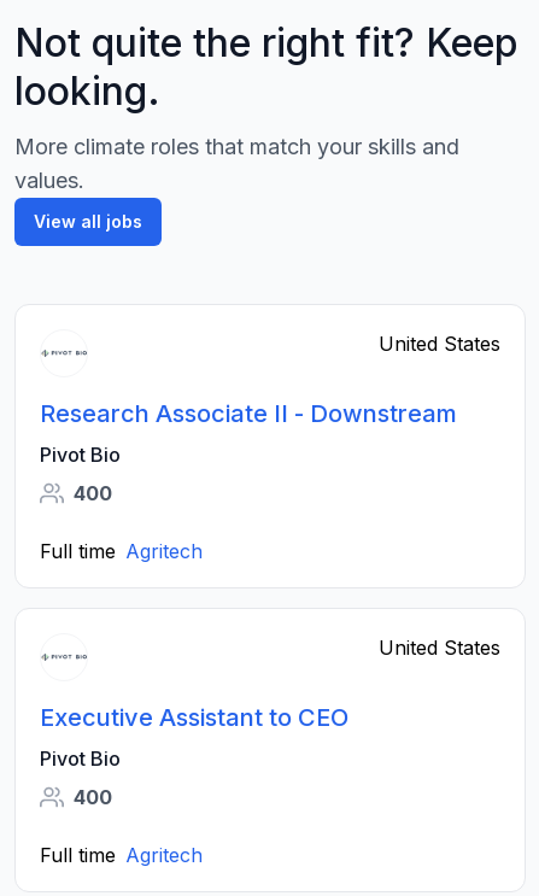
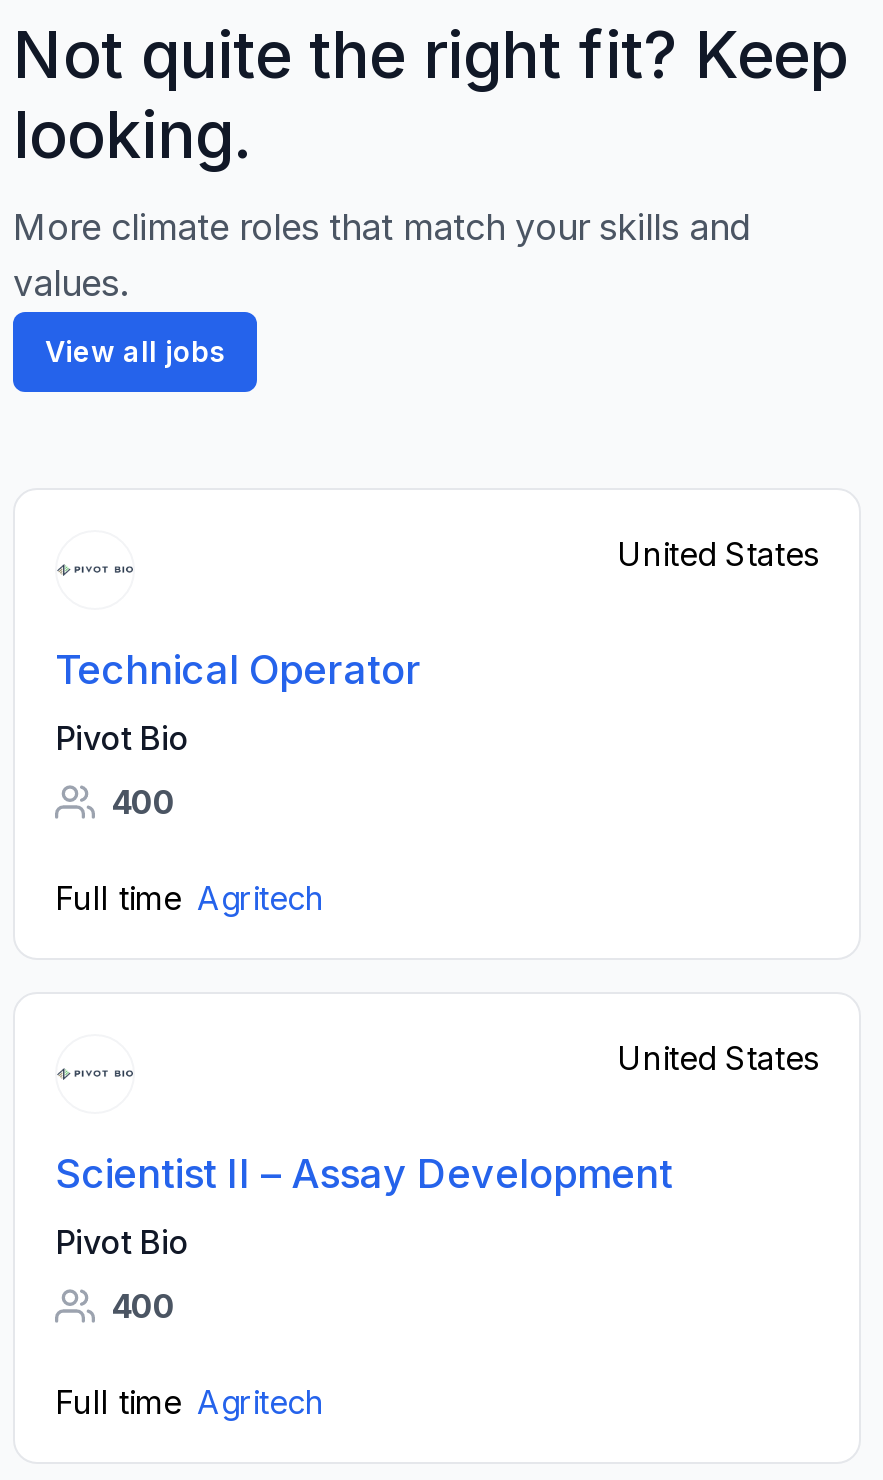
- Research Associate II - Downstream
+ Technical Operator

- Executive Assistant to CEO
+ Scientist II – Assay Development
